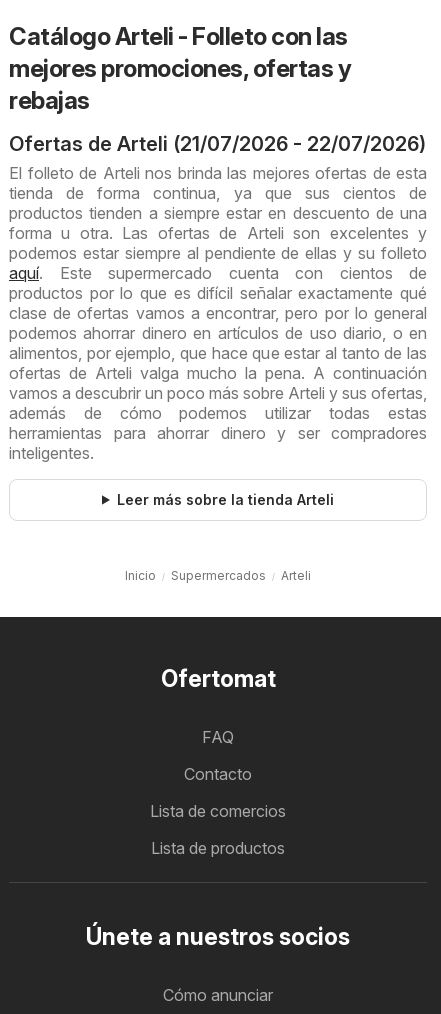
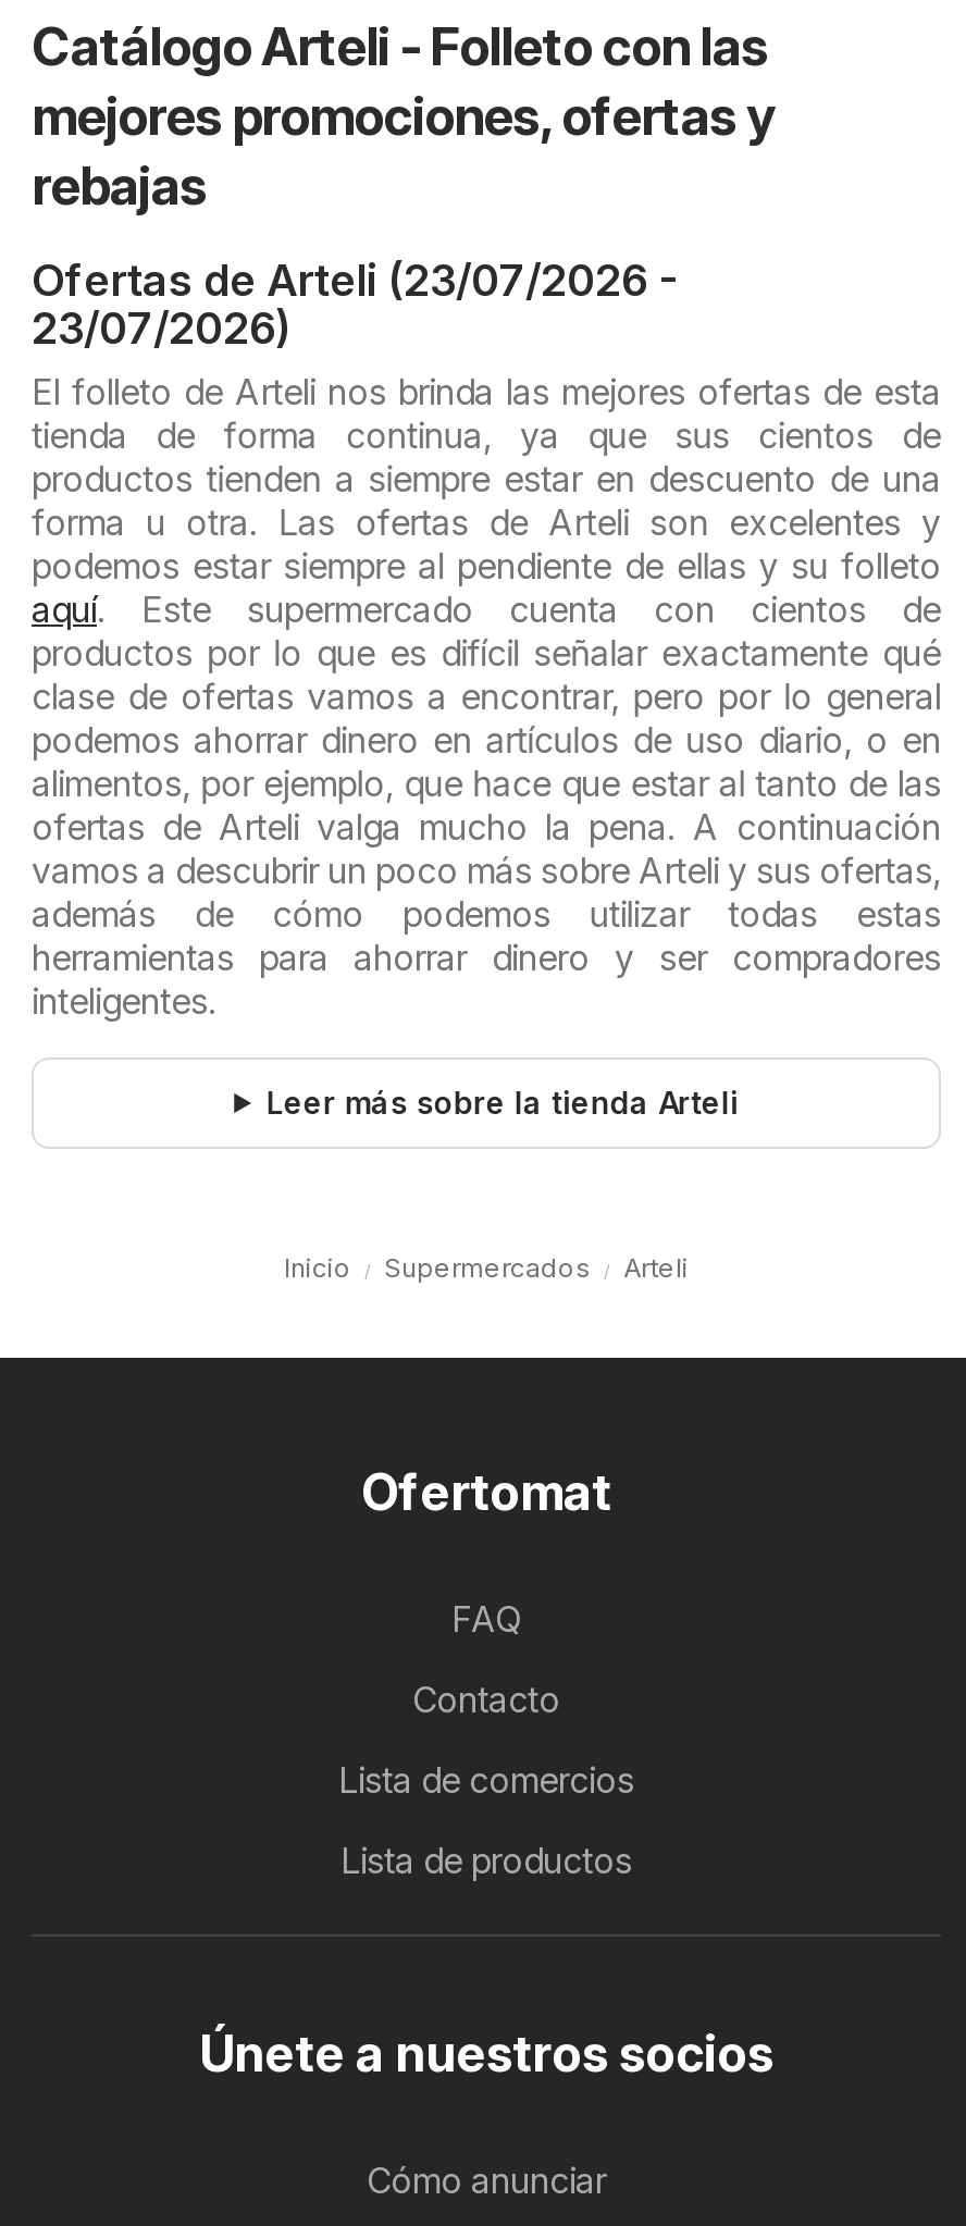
- Ofertas de Arteli (21/07/2026 - 22/07/2026)
+ Ofertas de Arteli (23/07/2026 -
+ 23/07/2026)
